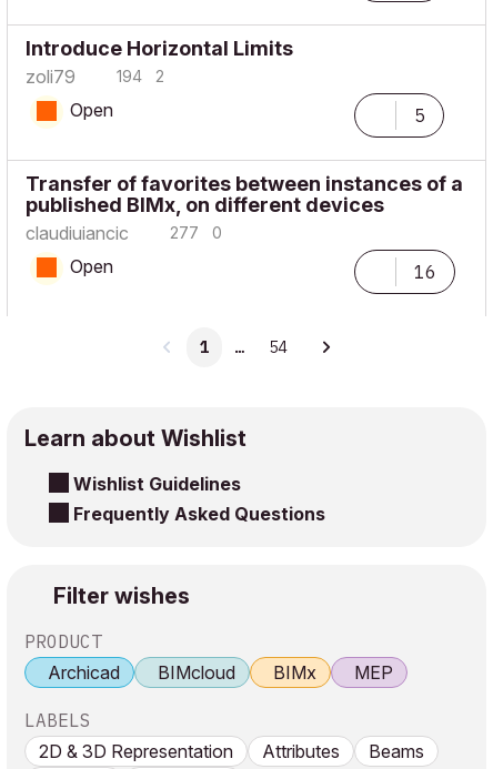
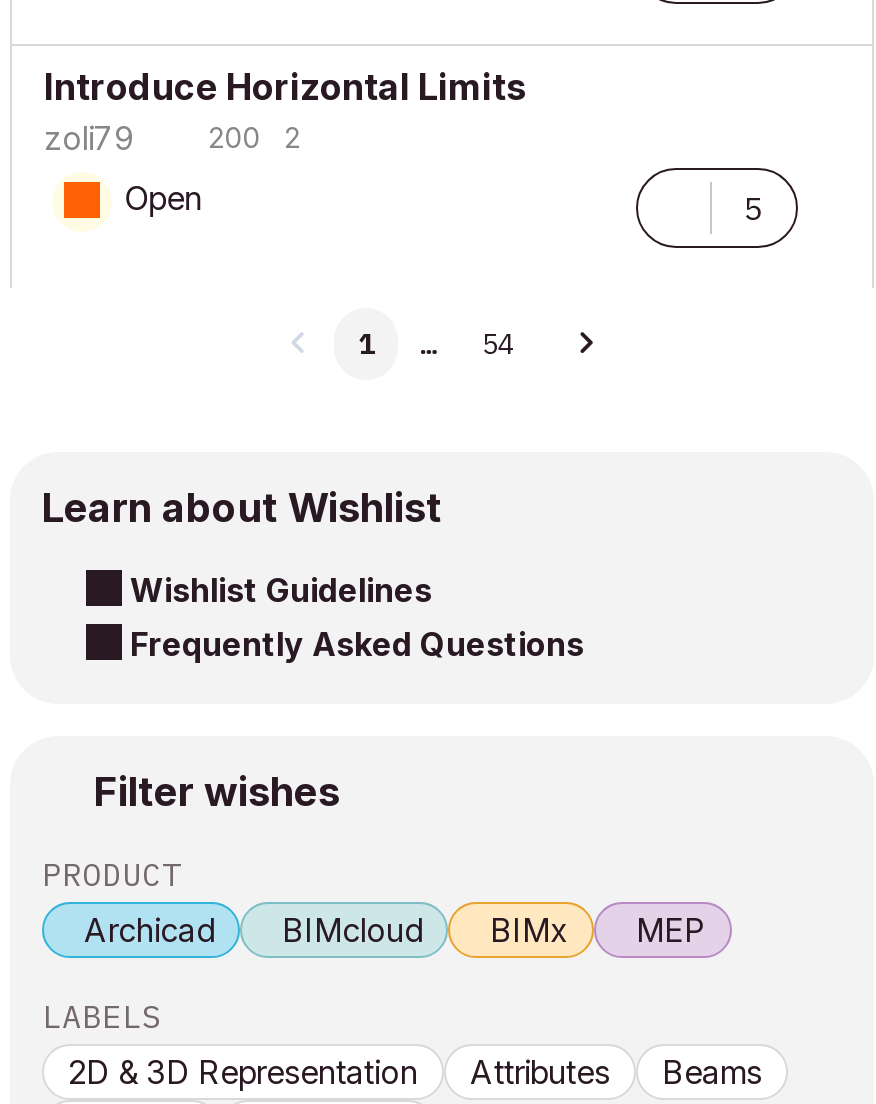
- 194 2
+ 200 2

- Transfer of favorites between instances of a
- published BIMx, on different devices
- claudiuiancic
- 277
- 0
- Open
- 16
